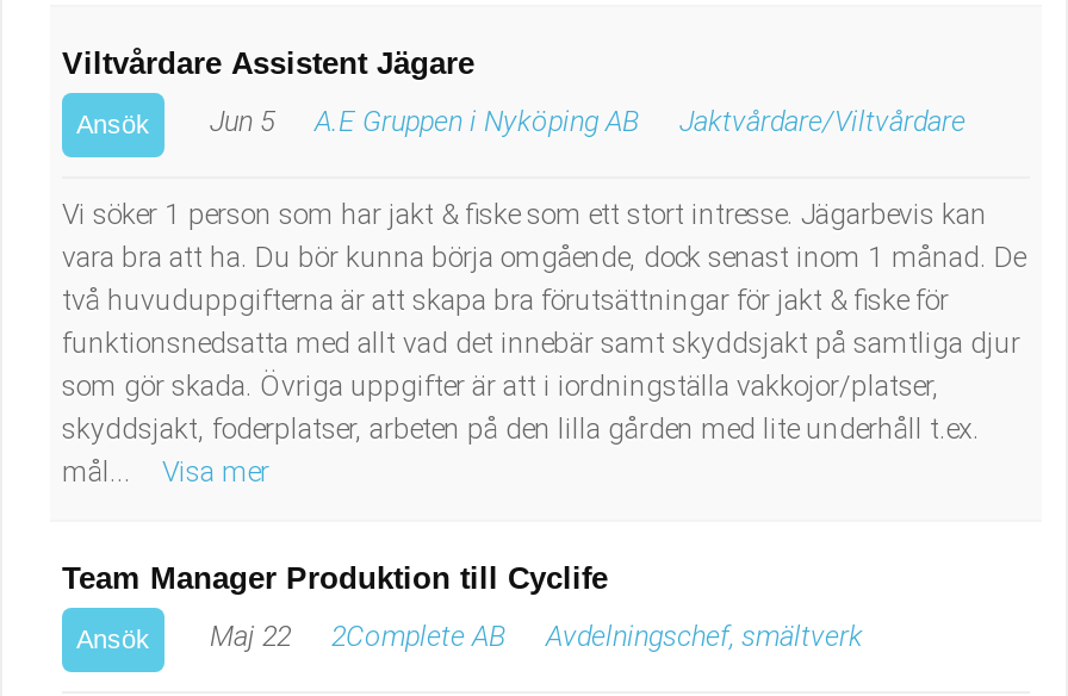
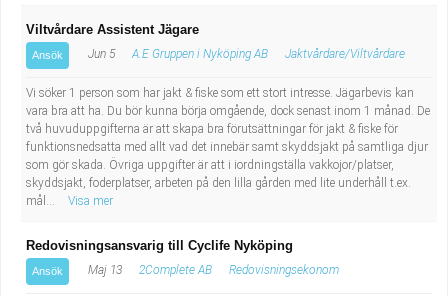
- Team Manager Produktion till Cyclife
+ Redovisningsansvarig till Cyclife Nyköping

- Maj 22
+ Maj 13

- Avdelningschef, smältverk
+ Redovisningsekonom
